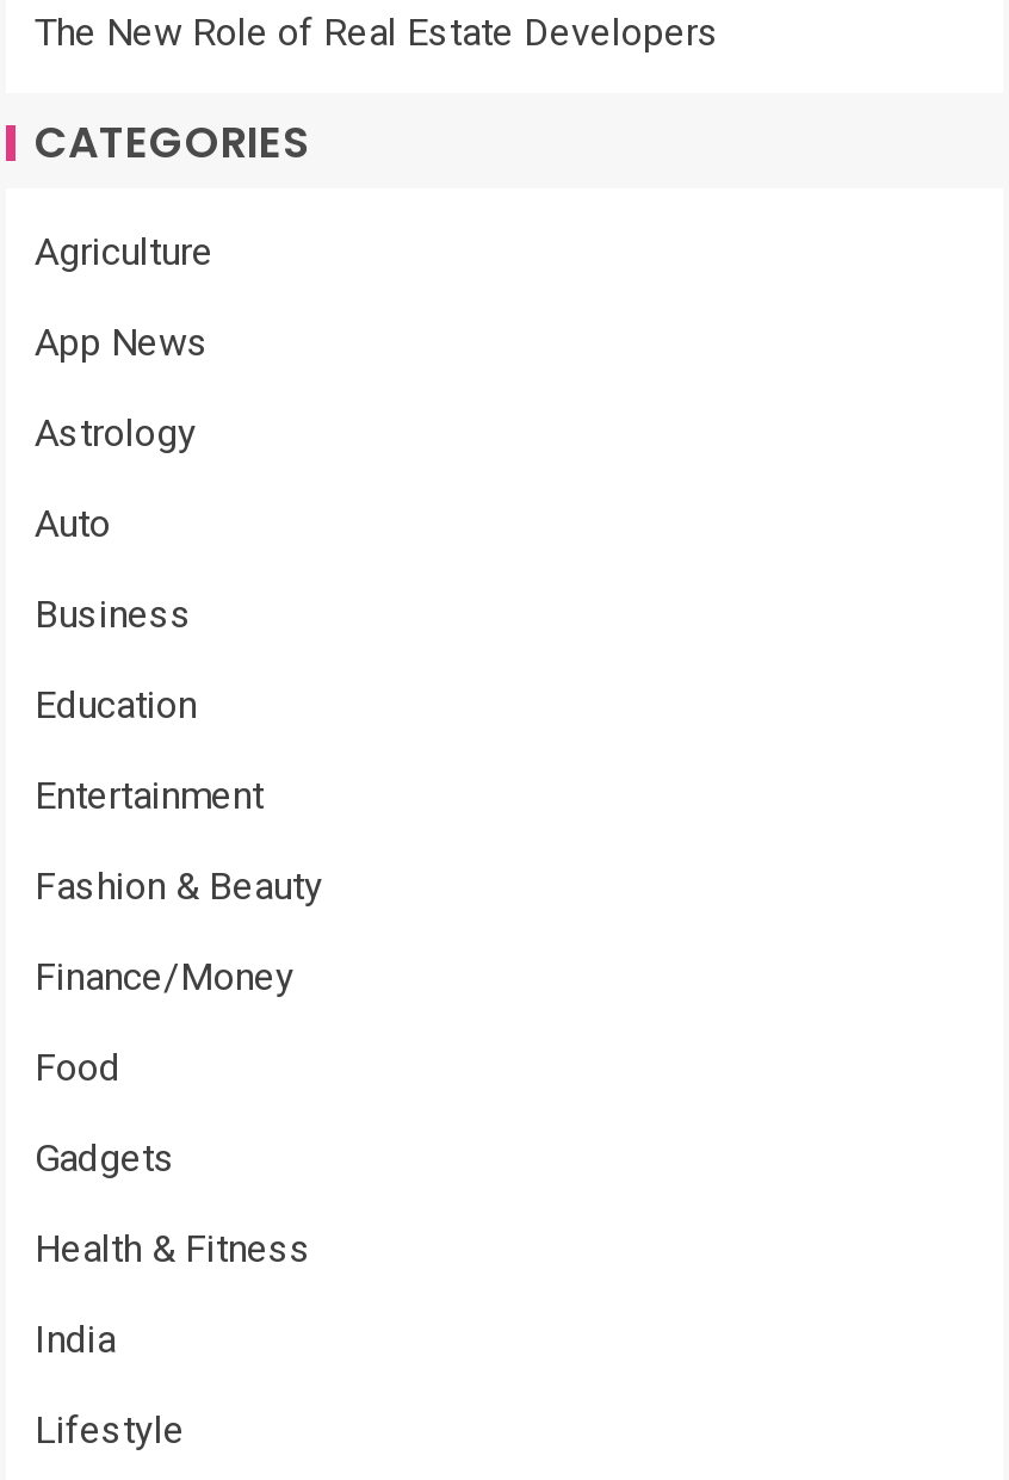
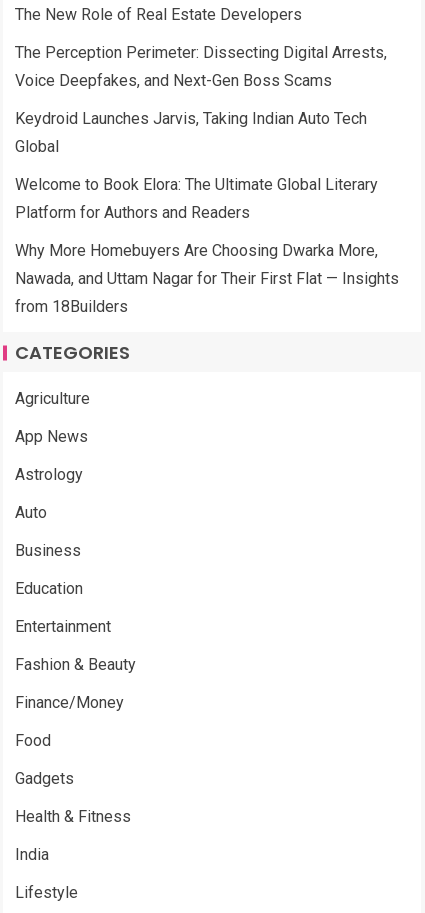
+ The Perception Perimeter: Dissecting Digital Arrests,
+ Voice Deepfakes, and Next-Gen Boss Scams
+ Keydroid Launches Jarvis, Taking Indian Auto Tech
+ Global
+ Welcome to Book Elora: The Ultimate Global Literary
+ Platform for Authors and Readers
+ Why More Homebuyers Are Choosing Dwarka More,
+ Nawada, and Uttam Nagar for Their First Flat — Insights
+ from 18Builders
